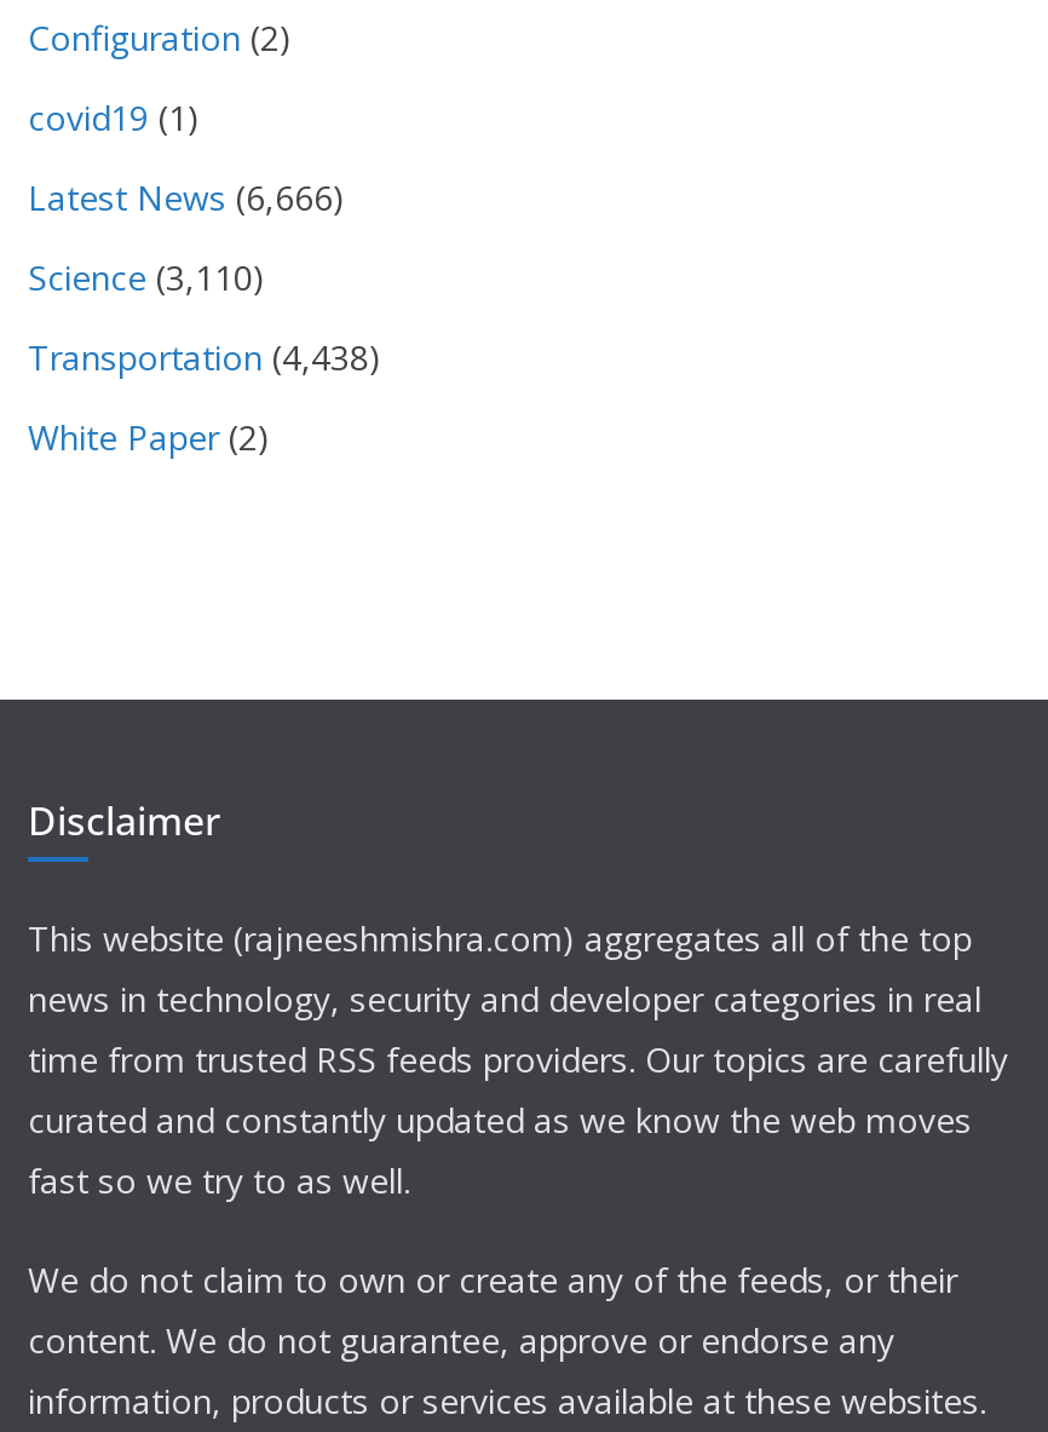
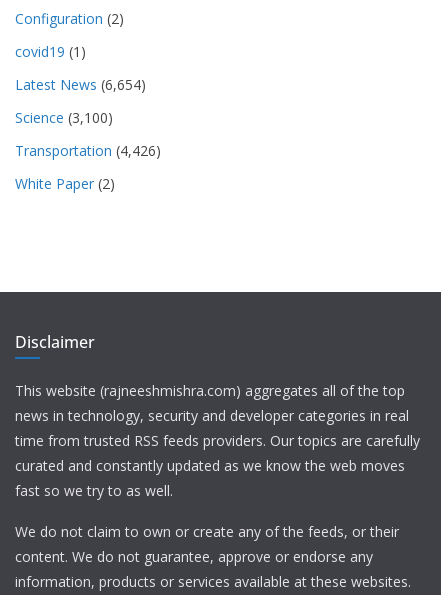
- Latest News (6,666)
+ Latest News (6,654)

- Science (3,110)
+ Science (3,100)

- Transportation (4,438)
+ Transportation (4,426)
